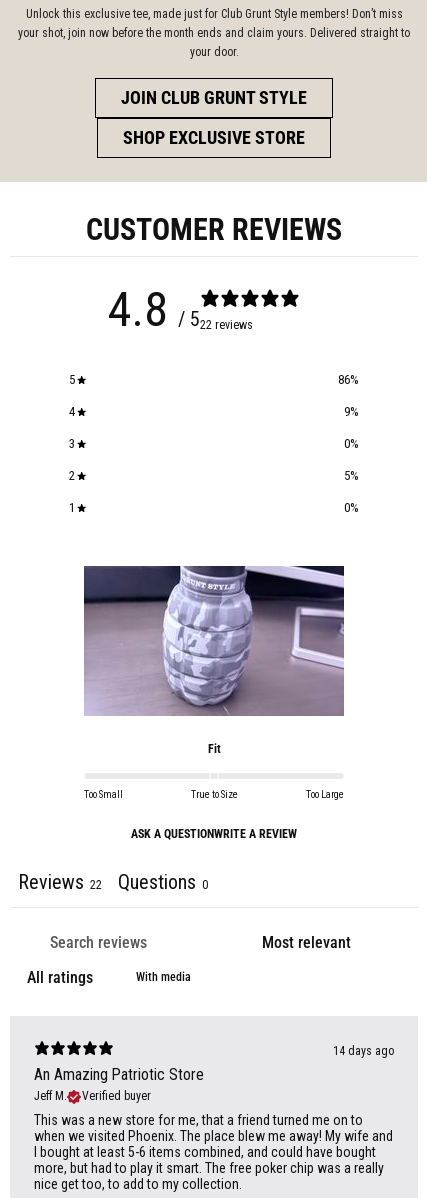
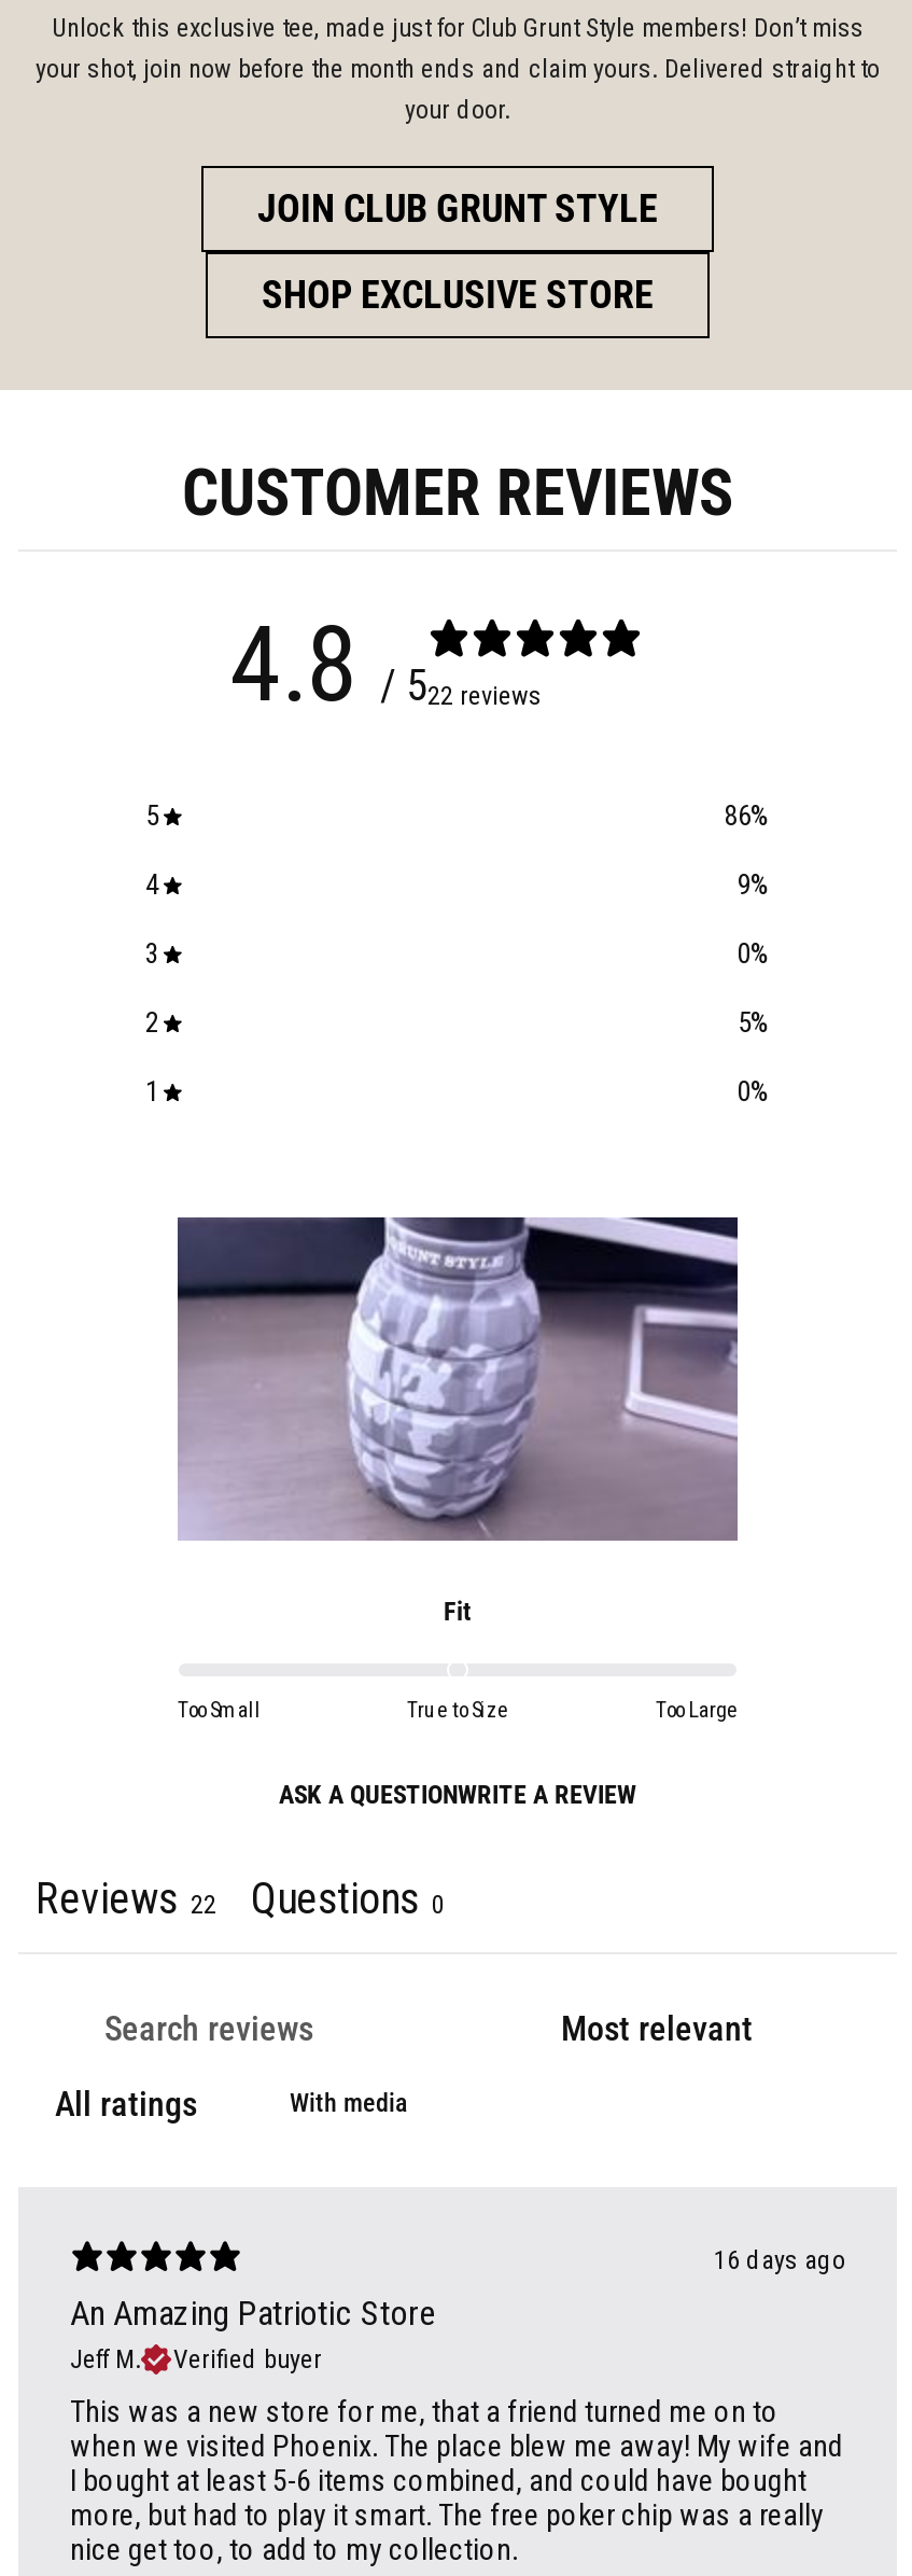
- 14 days ago
+ 16 days ago
